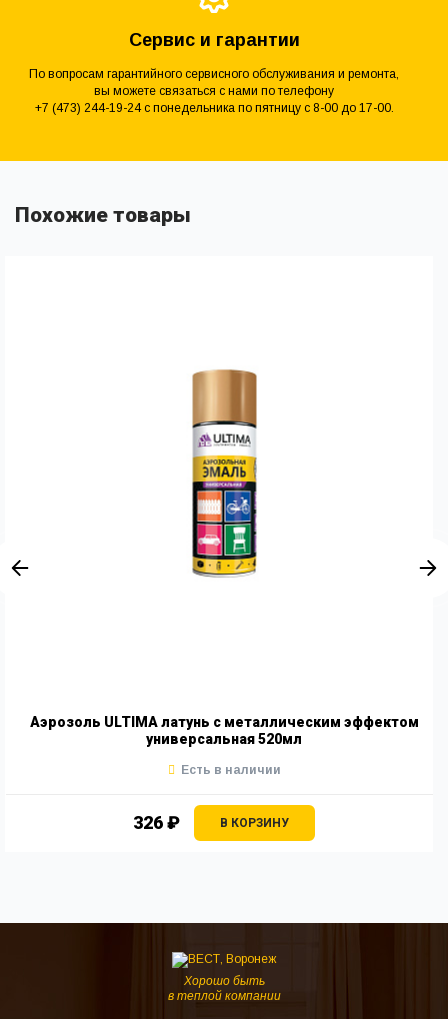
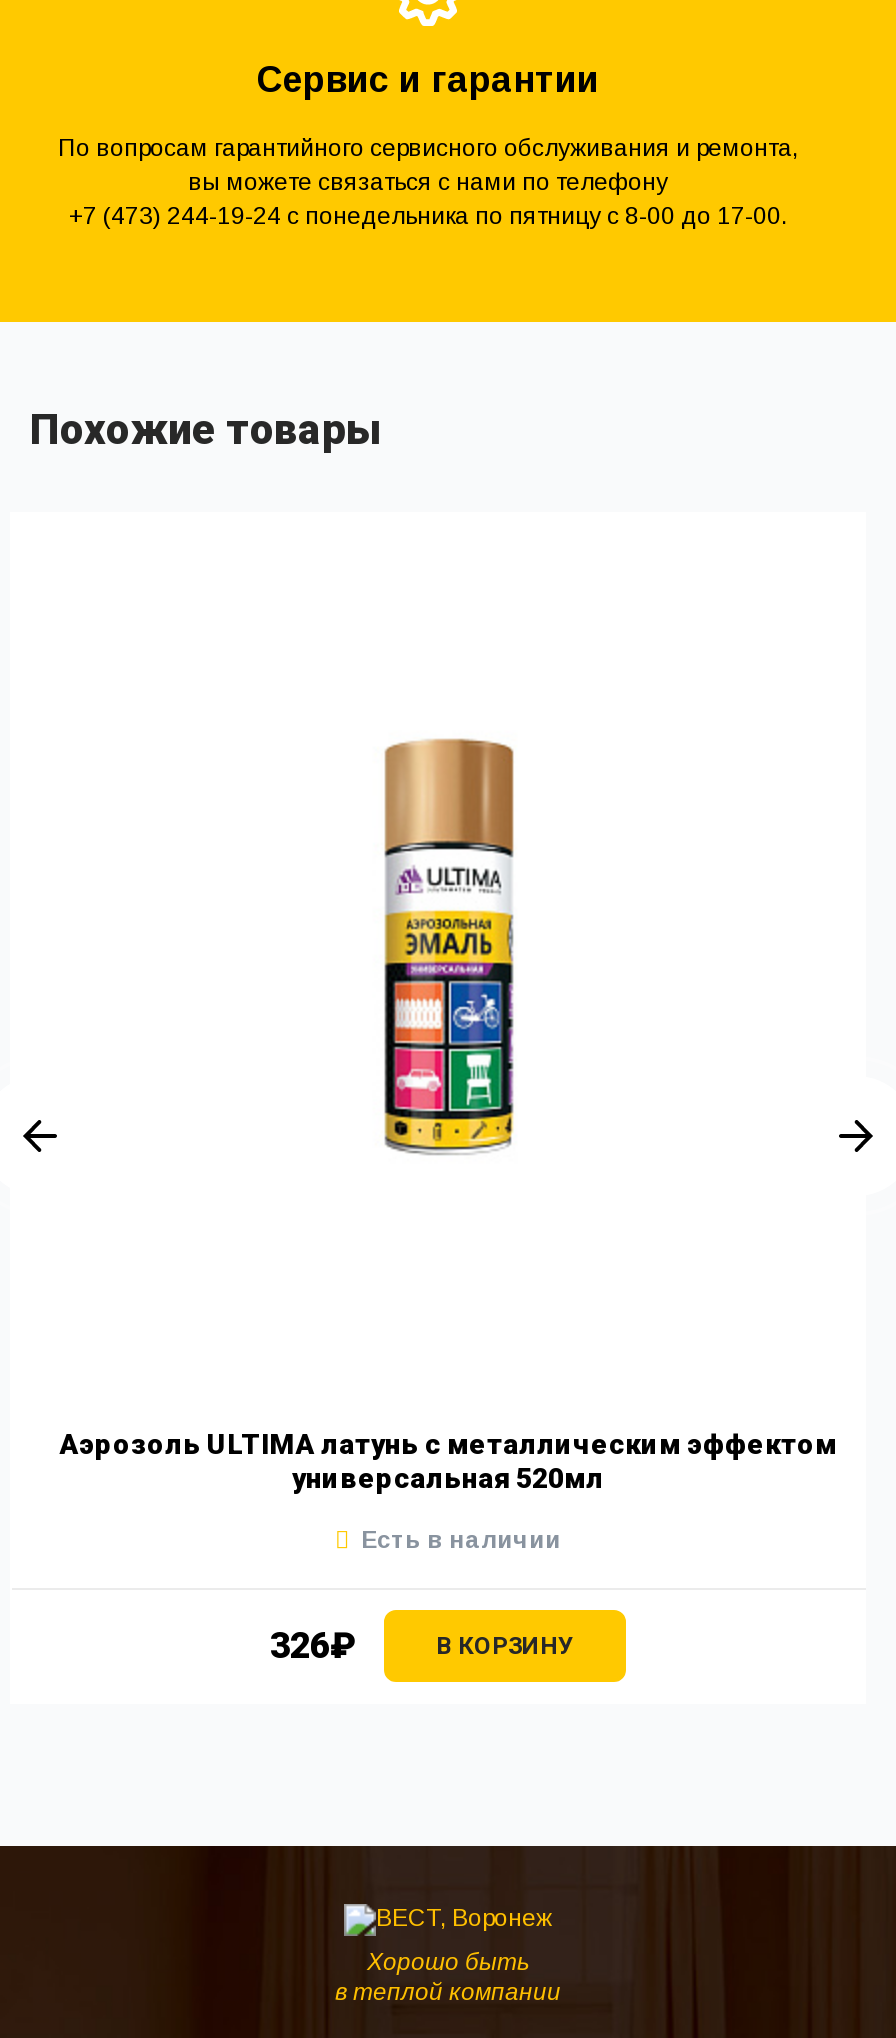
- 326 ₽
+ 326₽
